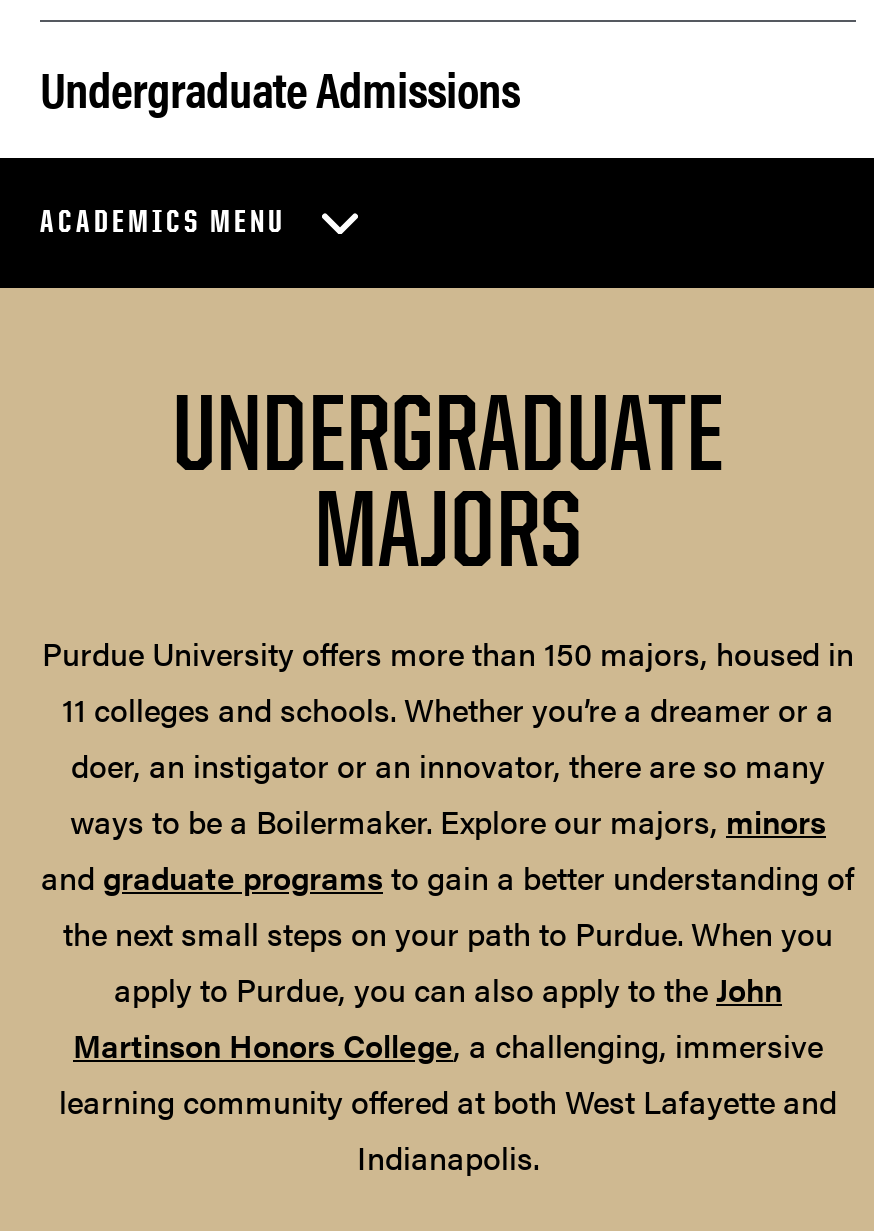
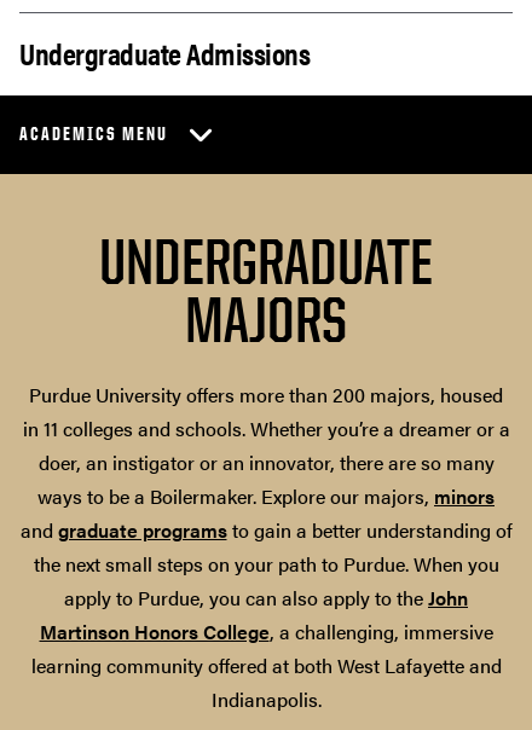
- Purdue University offers more than 150 majors, housed in
- 11 colleges and schools. Whether you’re a dreamer or a
+ Purdue University offers more than 200 majors, housed
+ in 11 colleges and schools. Whether you’re a dreamer or a
